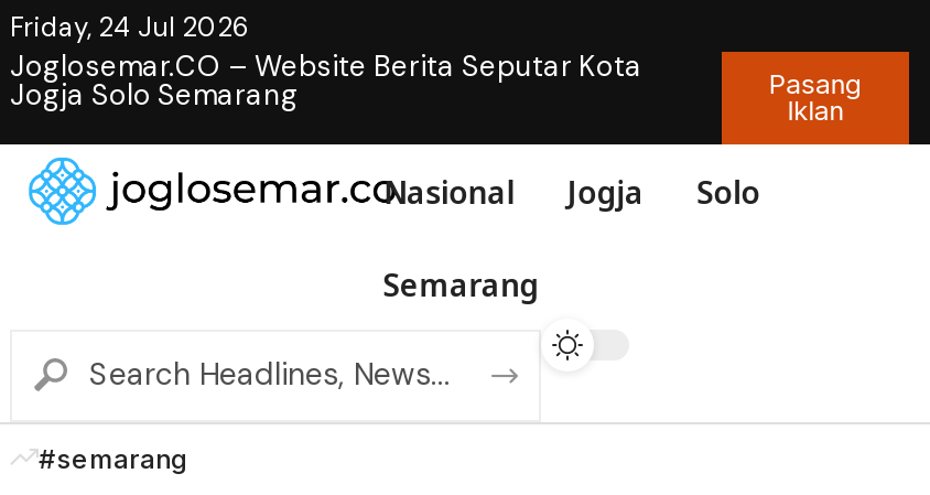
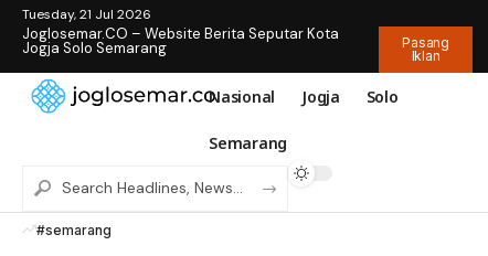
- Friday, 24 Jul 2026
+ Tuesday, 21 Jul 2026
